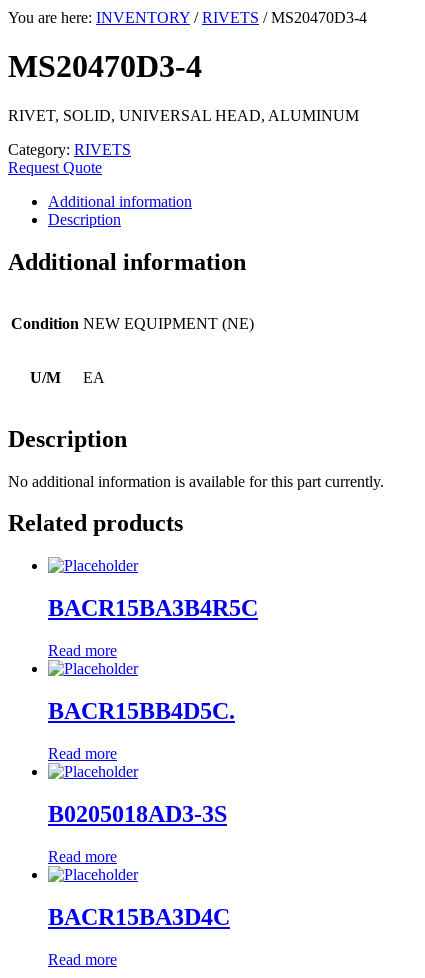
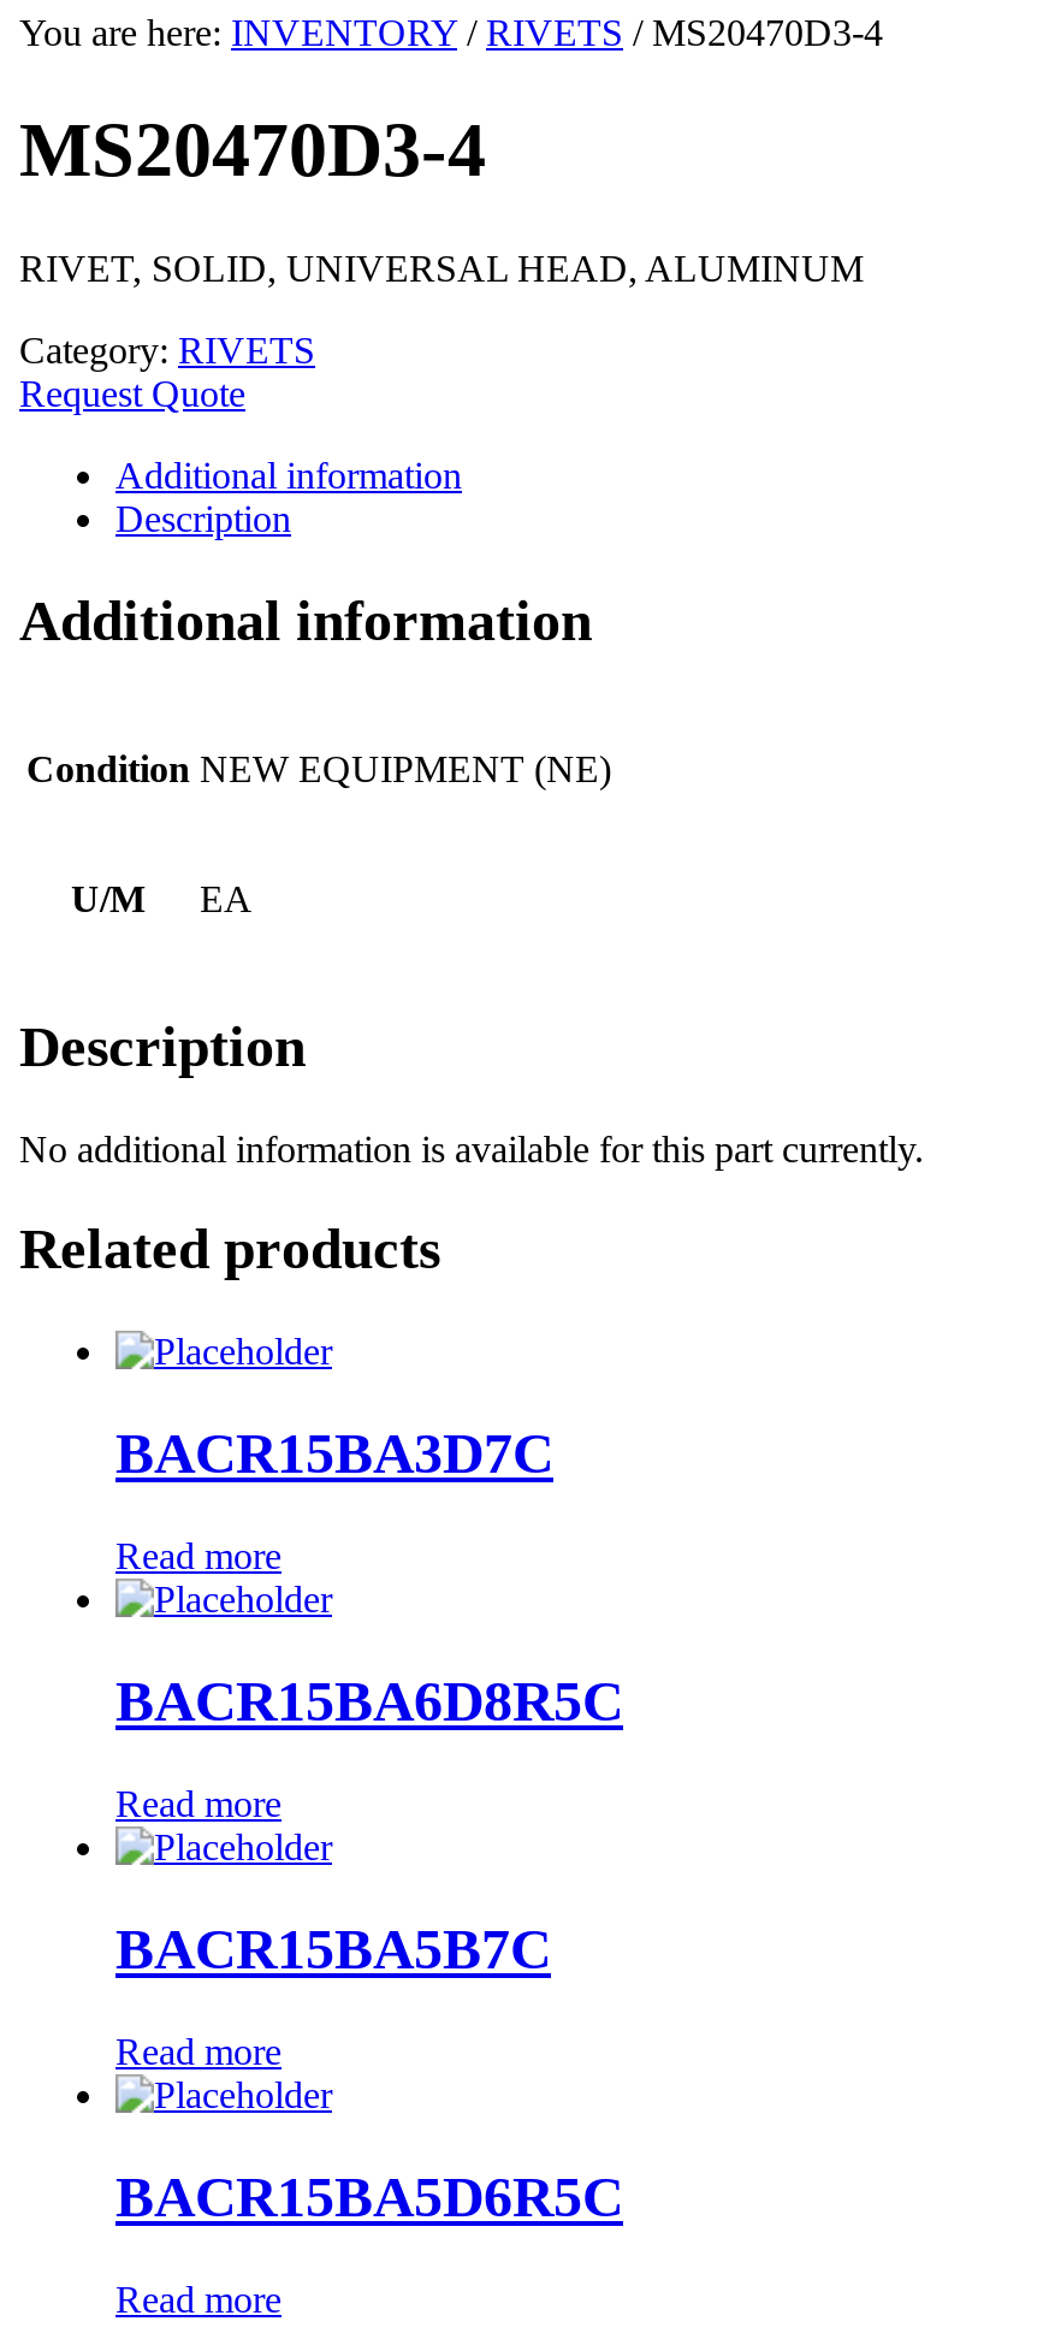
- BACR15BA3B4R5C
+ BACR15BA3D7C

- BACR15BB4D5C.
+ BACR15BA6D8R5C

- B0205018AD3-3S
+ BACR15BA5B7C

- BACR15BA3D4C
+ BACR15BA5D6R5C
